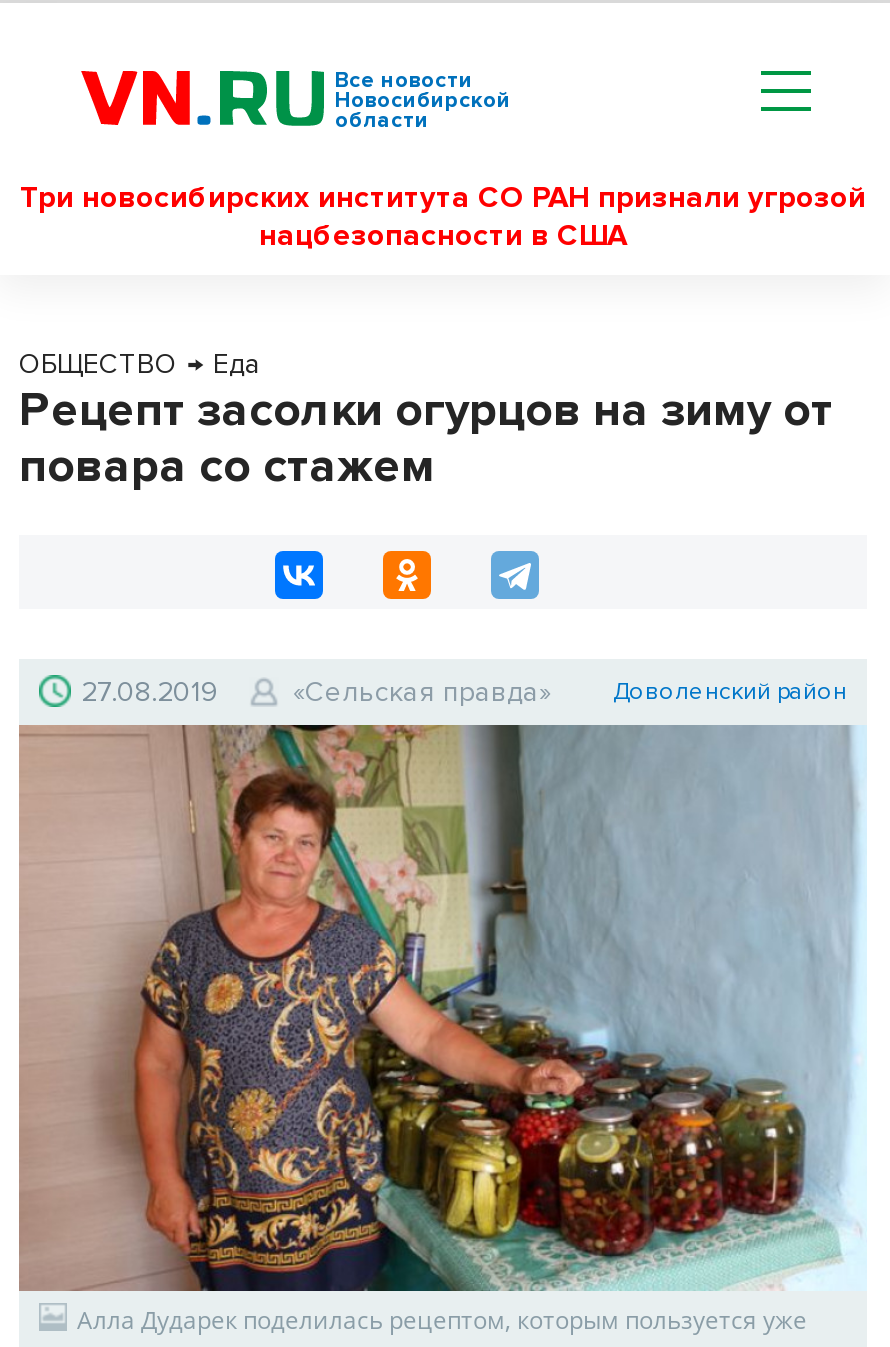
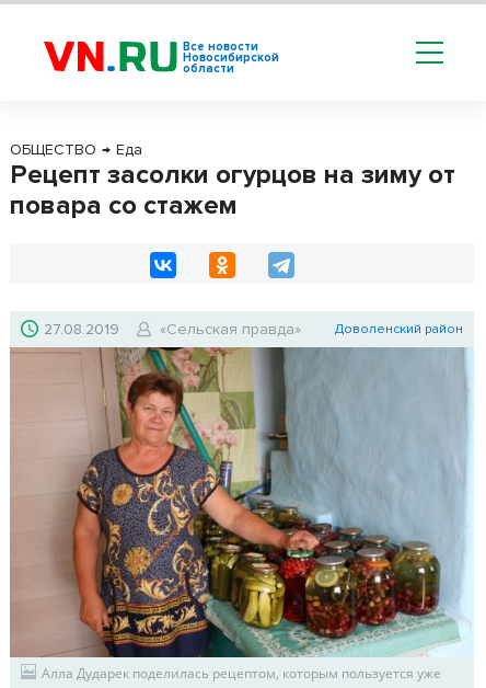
- Три новосибирских института СО РАН признали угрозой
- нацбезопасности в США
